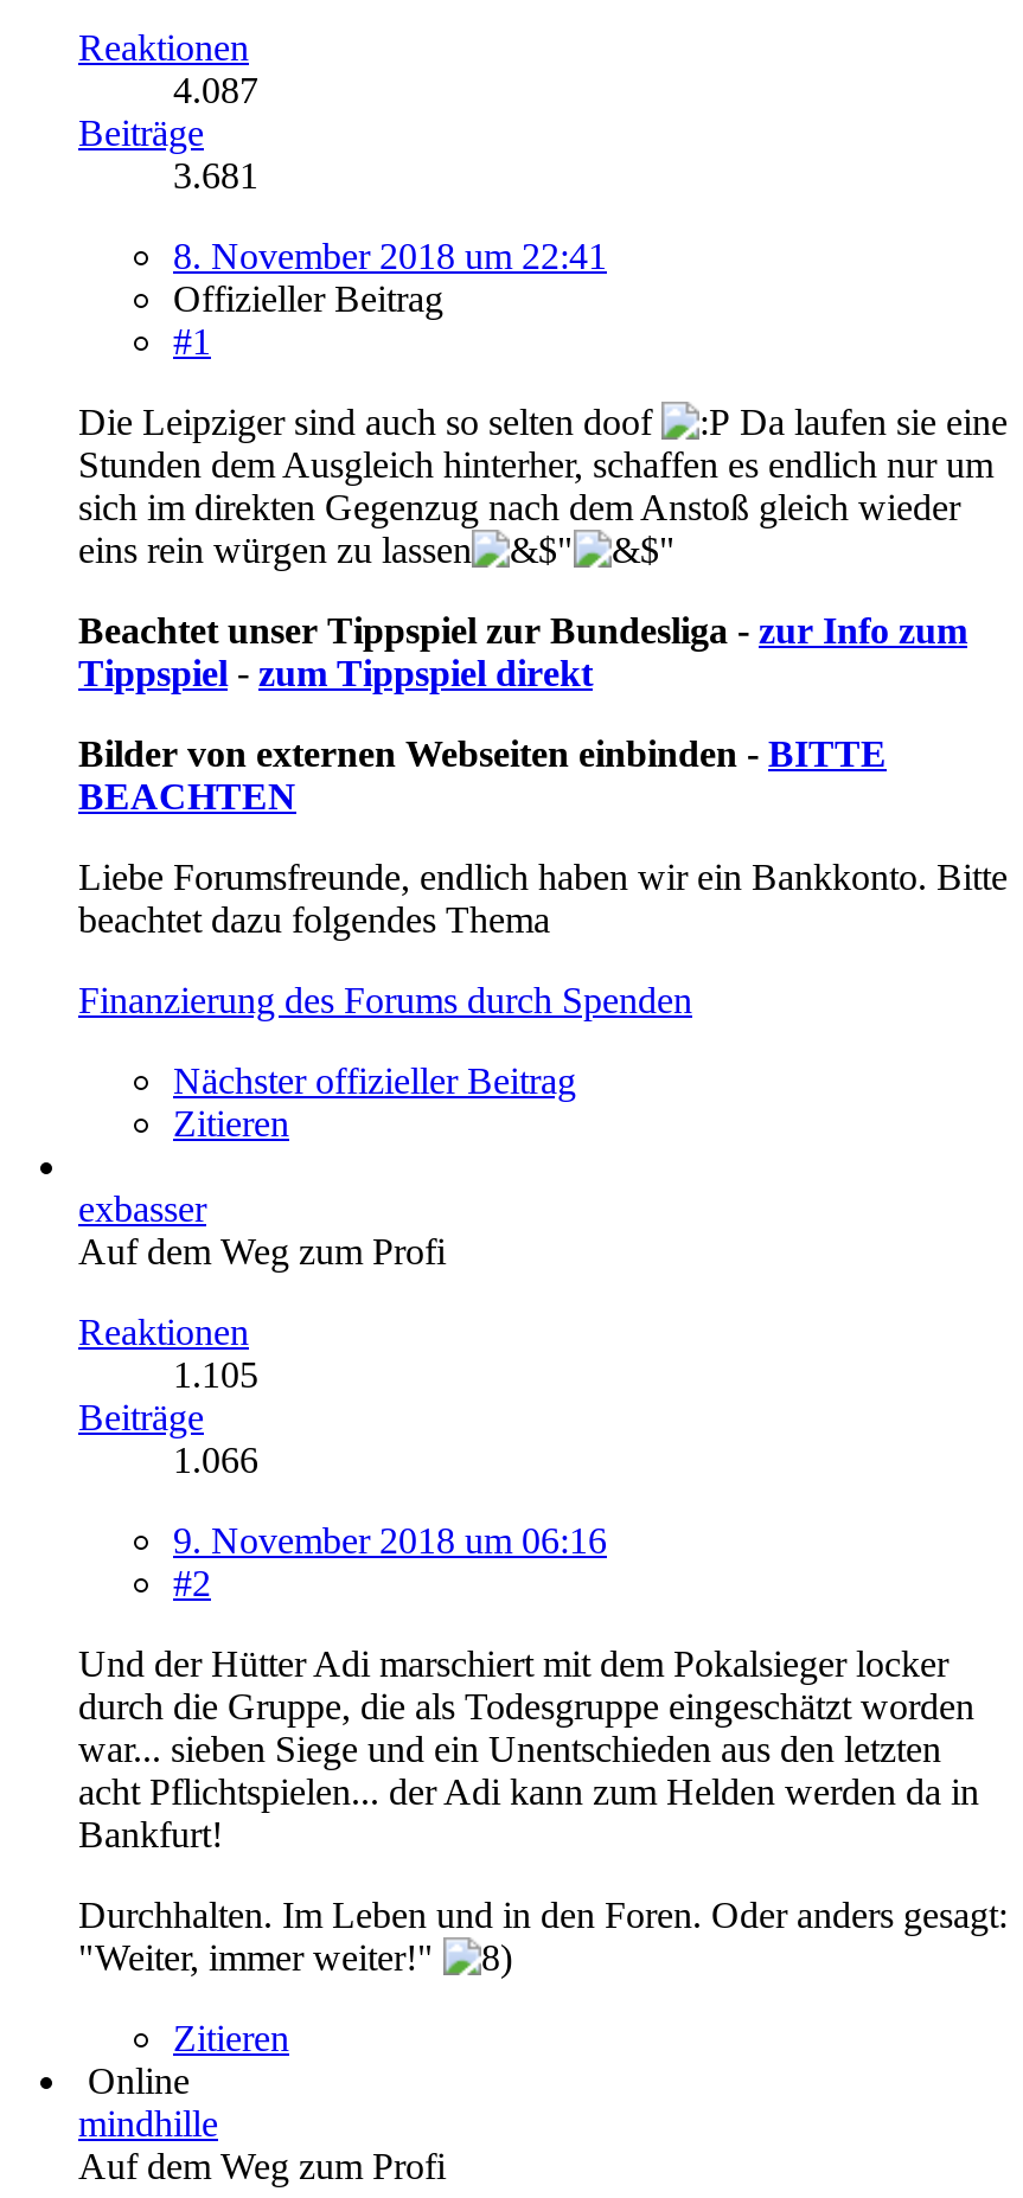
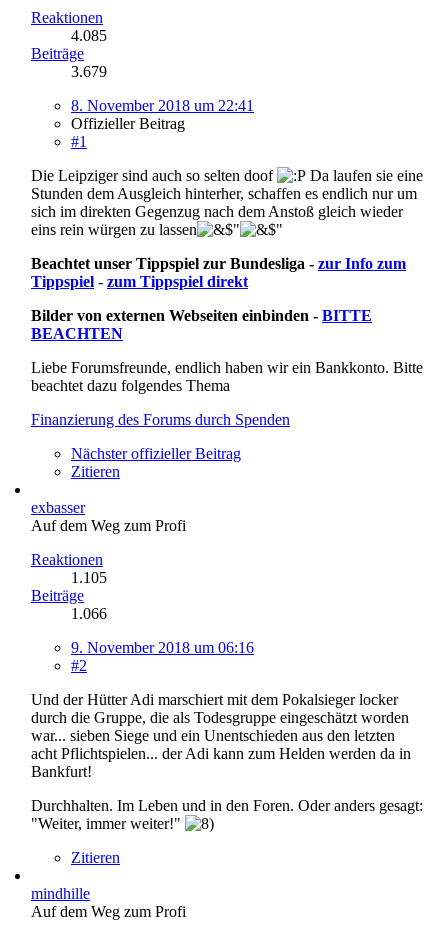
- 4.087
+ 4.085

- 3.681
+ 3.679

- Online
